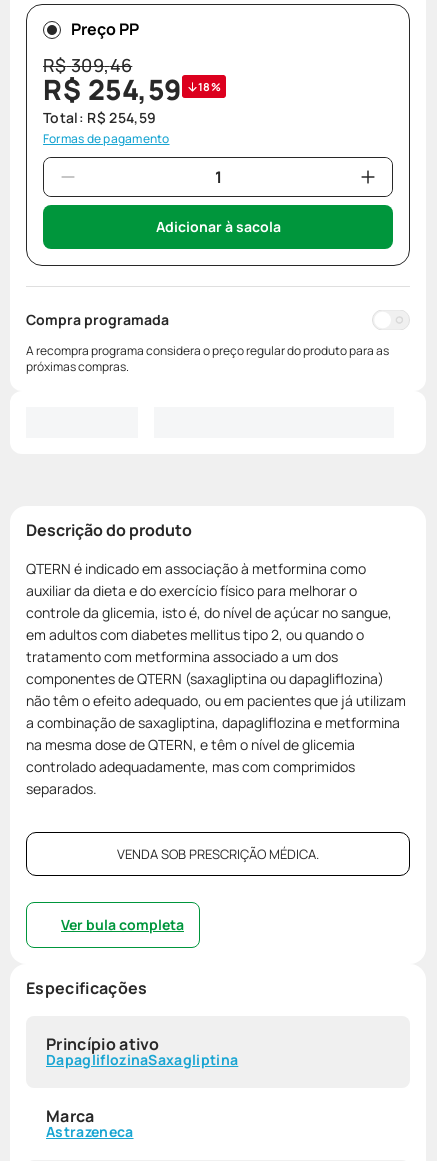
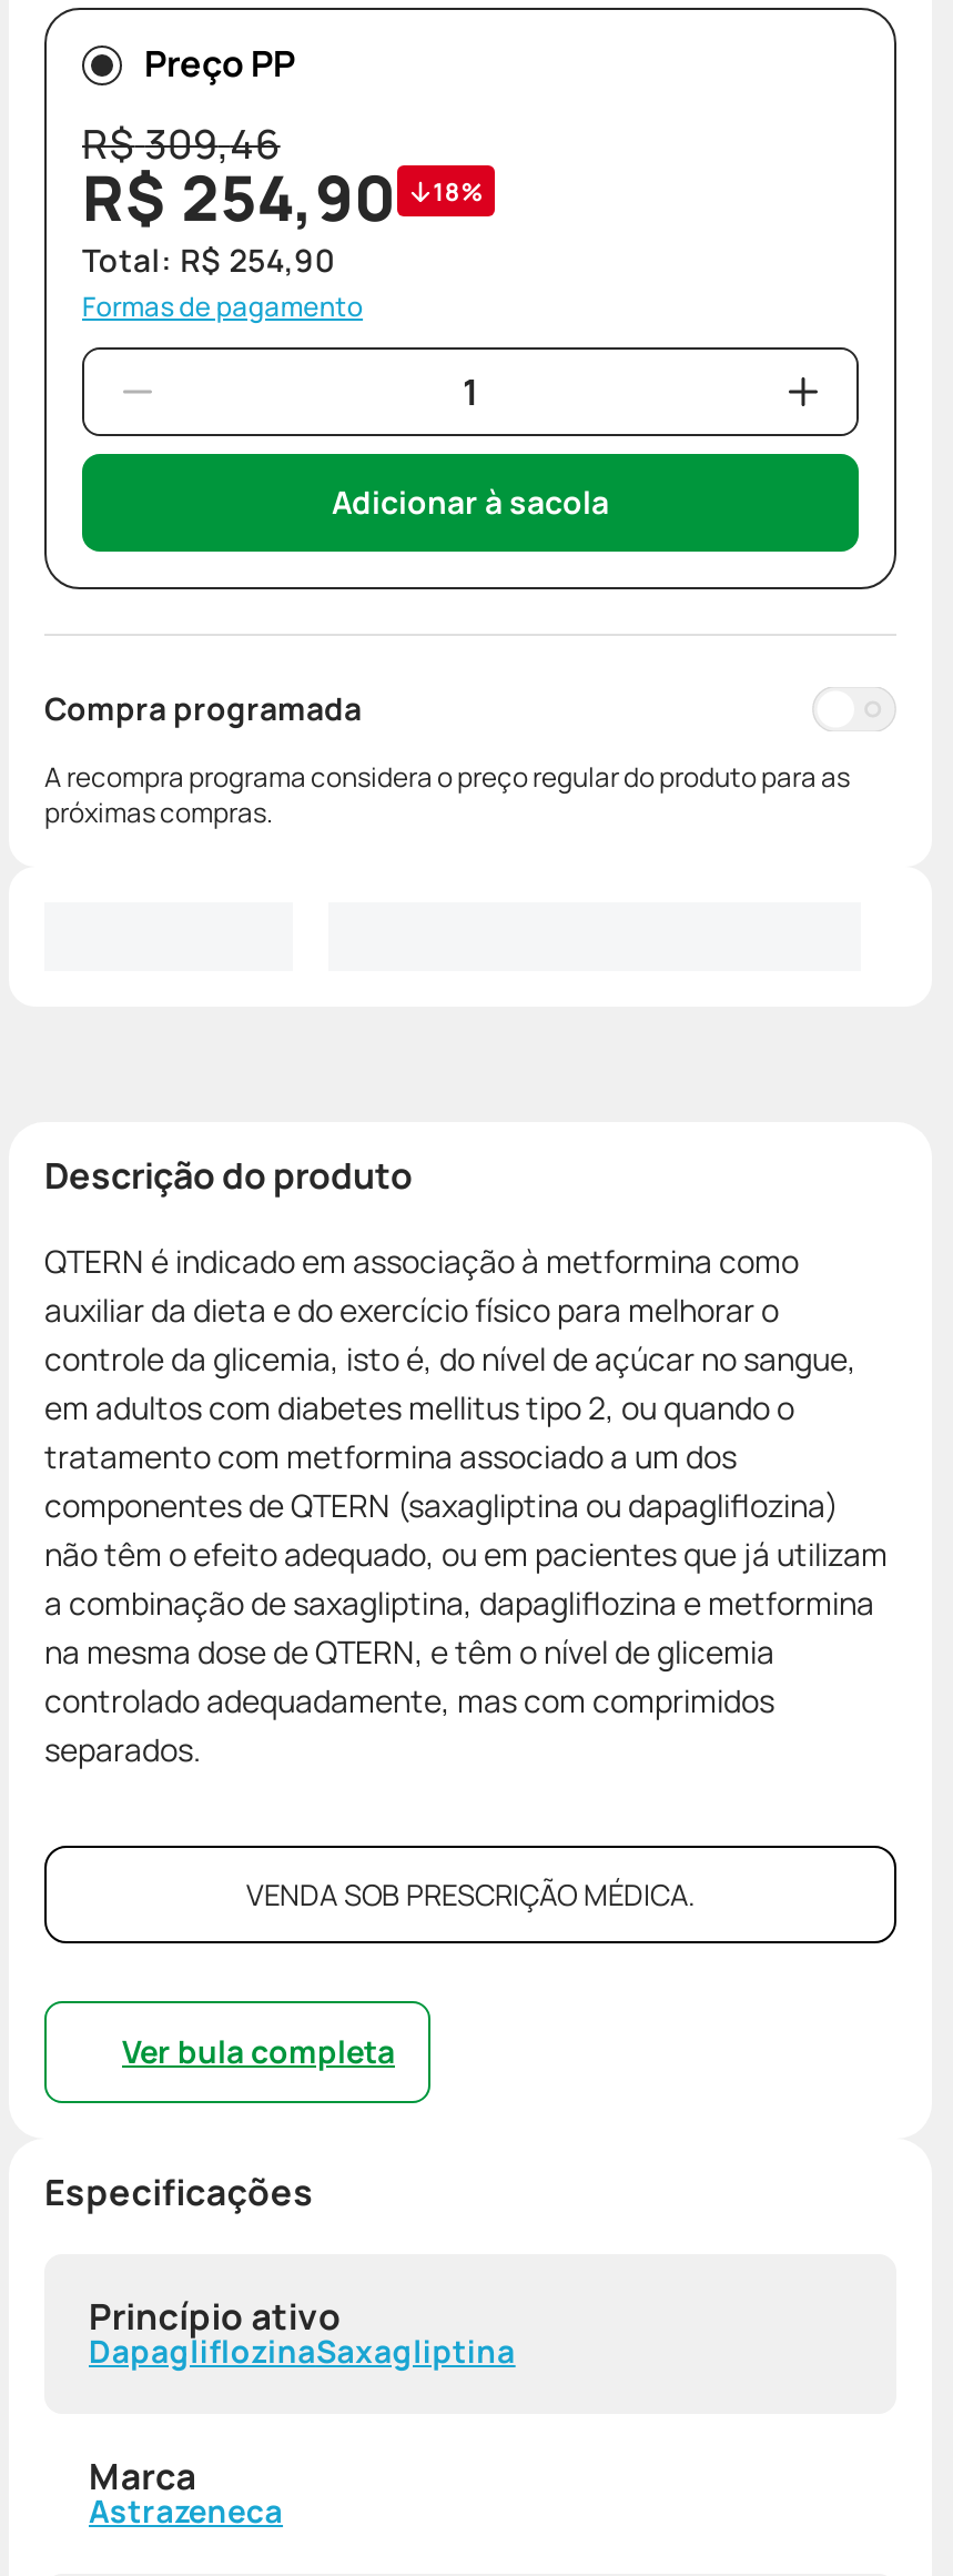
- R$ 254,59 18%
+ R$ 254,90 18%

- Total: R$ 254,59
+ Total: R$ 254,90
